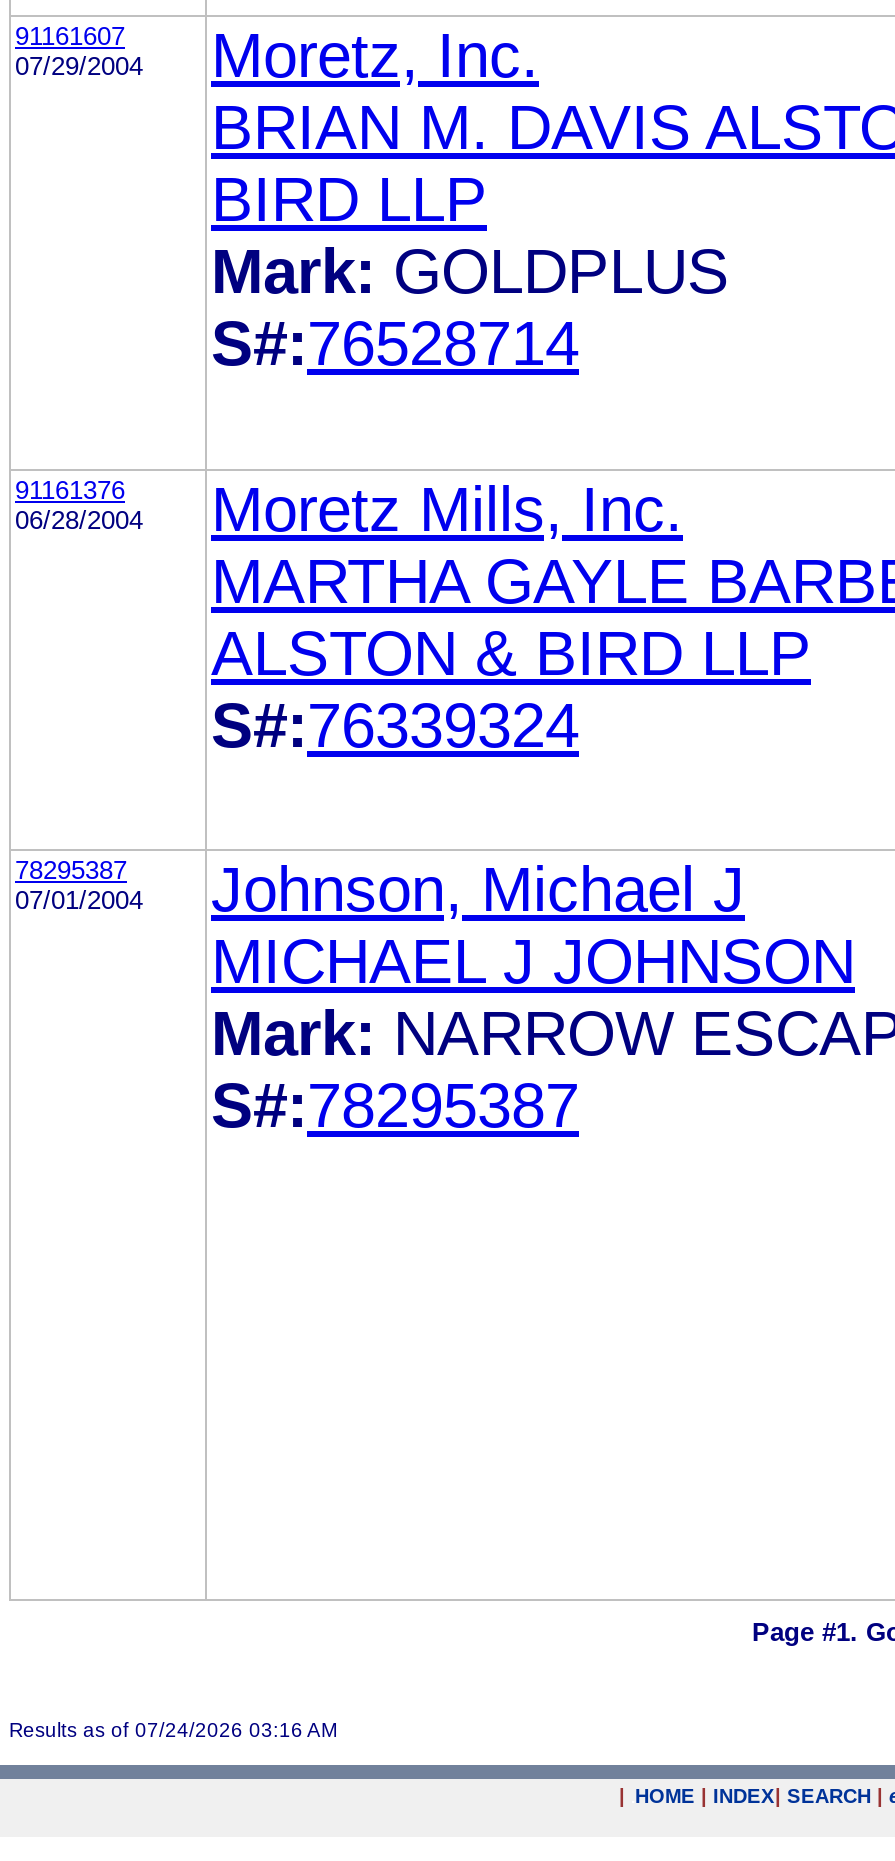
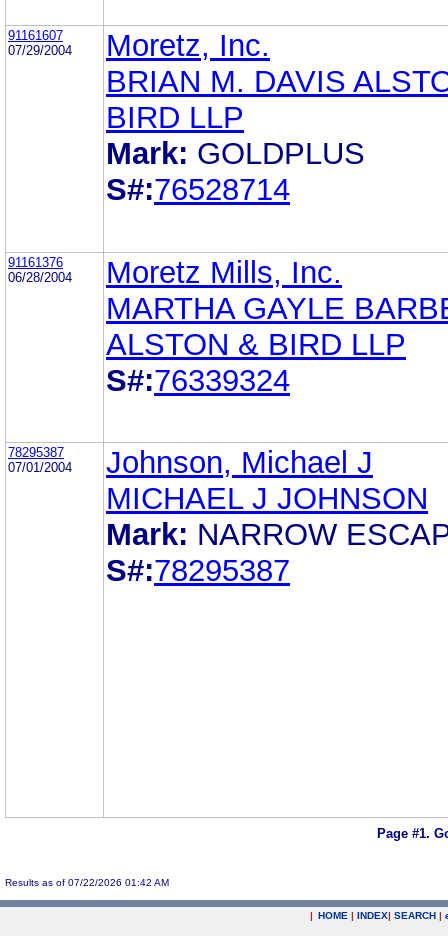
- Results as of 07/24/2026 03:16 AM
+ Results as of 07/22/2026 01:42 AM
